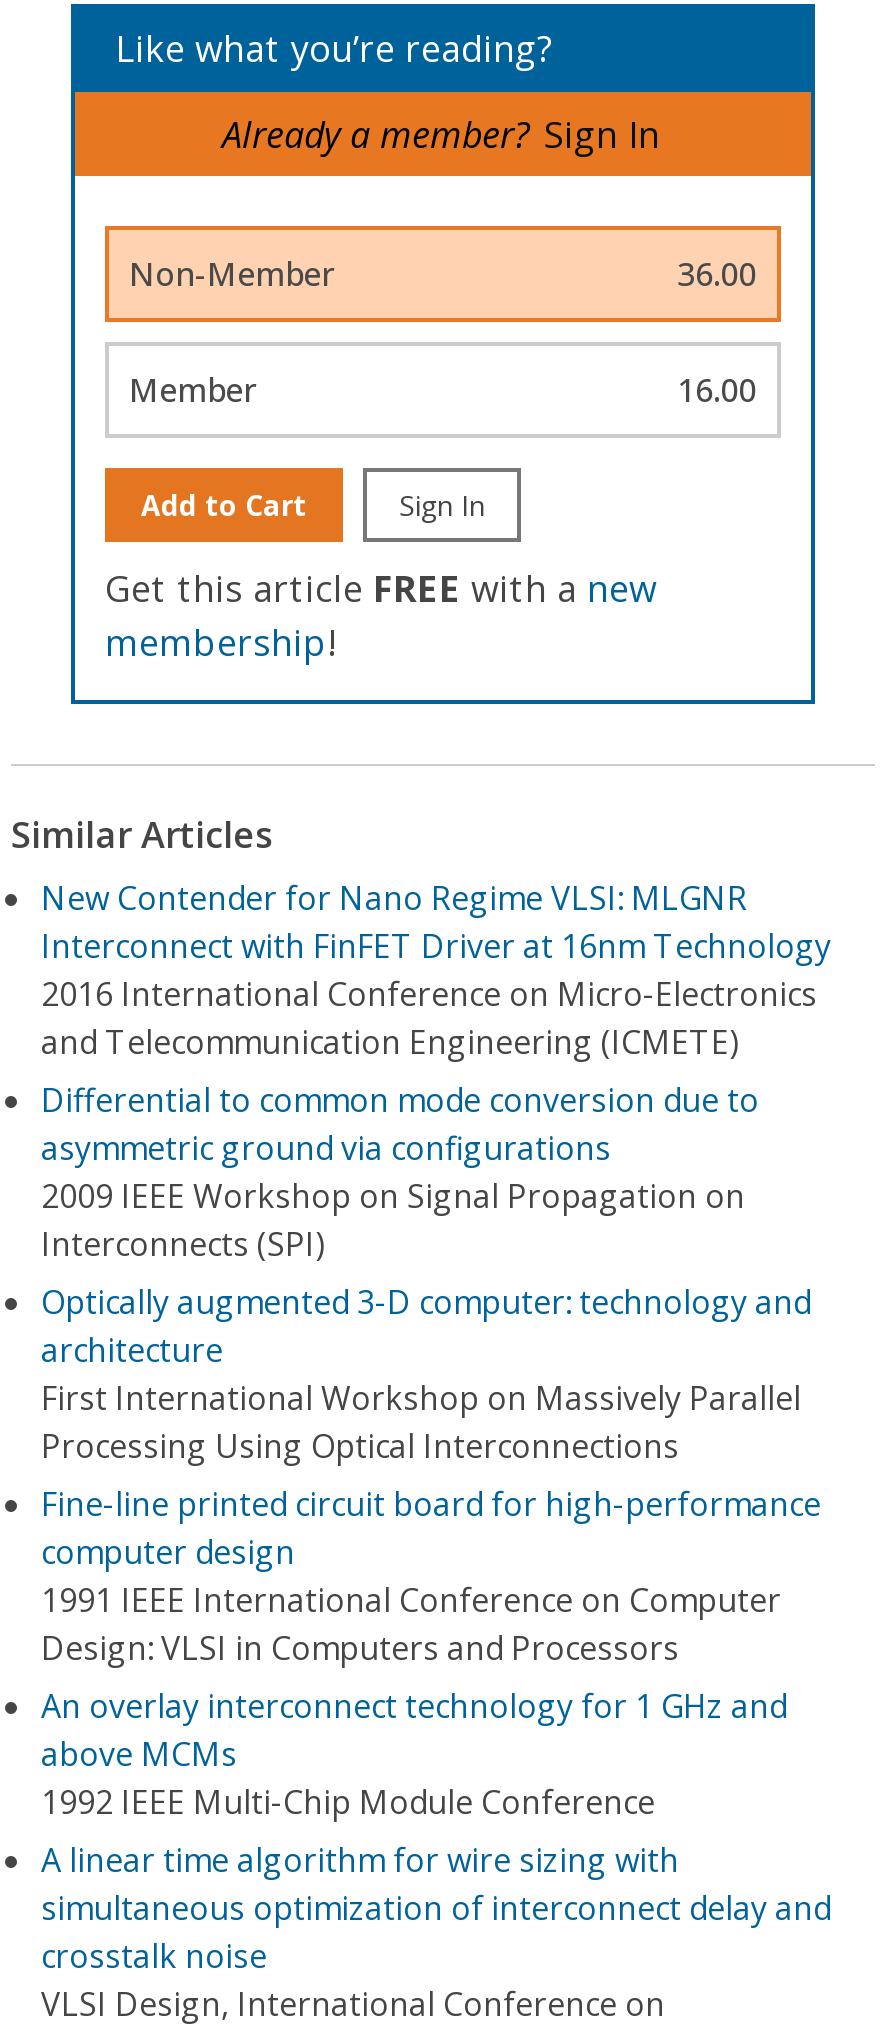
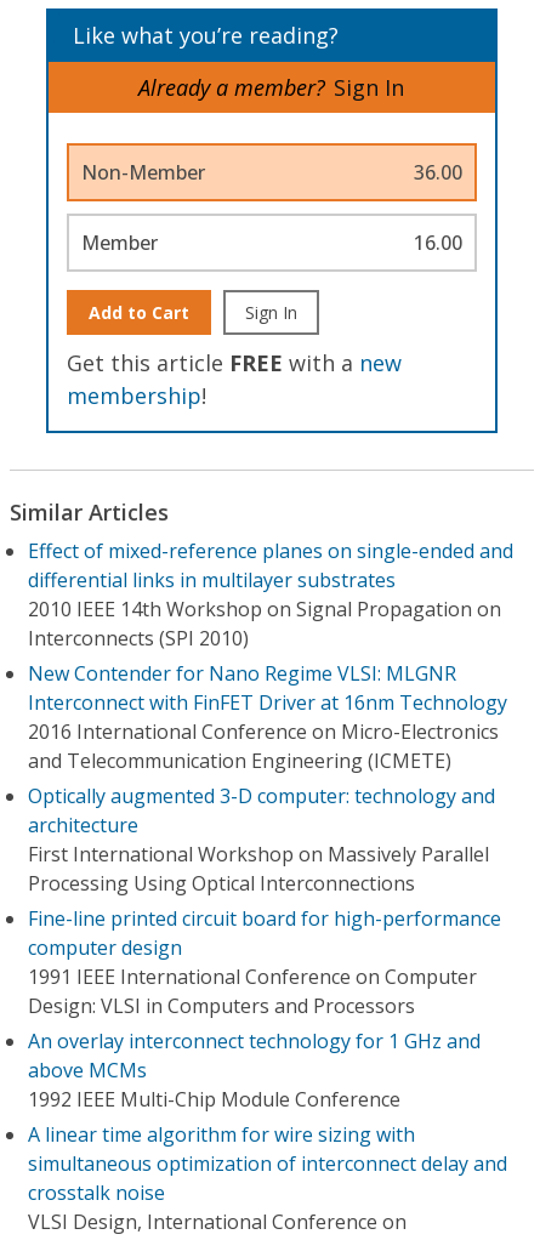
+ Effect of mixed-reference planes on single-ended and
+ differential links in multilayer substrates
+ 2010 IEEE 14th Workshop on Signal Propagation on
+ Interconnects (SPI 2010)

moved down: New Contender for Nano Regime VLSI: MLGNR | Interconnect with FinFET Driver at 16nm Technology | 2016 International Conference on Micro-Electronics | and Telecommunication Engineering (ICMETE)

- Differential to common mode conversion due to
- asymmetric ground via configurations
- 2009 IEEE Workshop on Signal Propagation on
- Interconnects (SPI)
